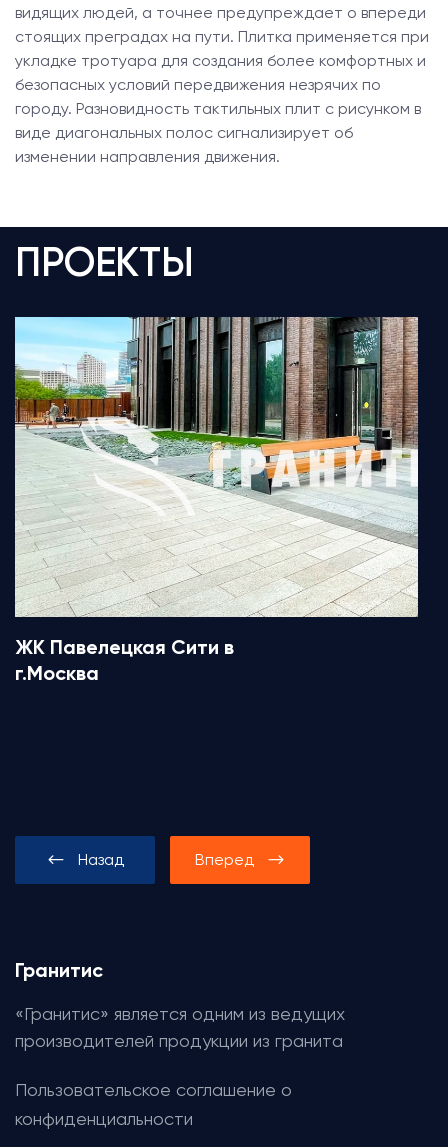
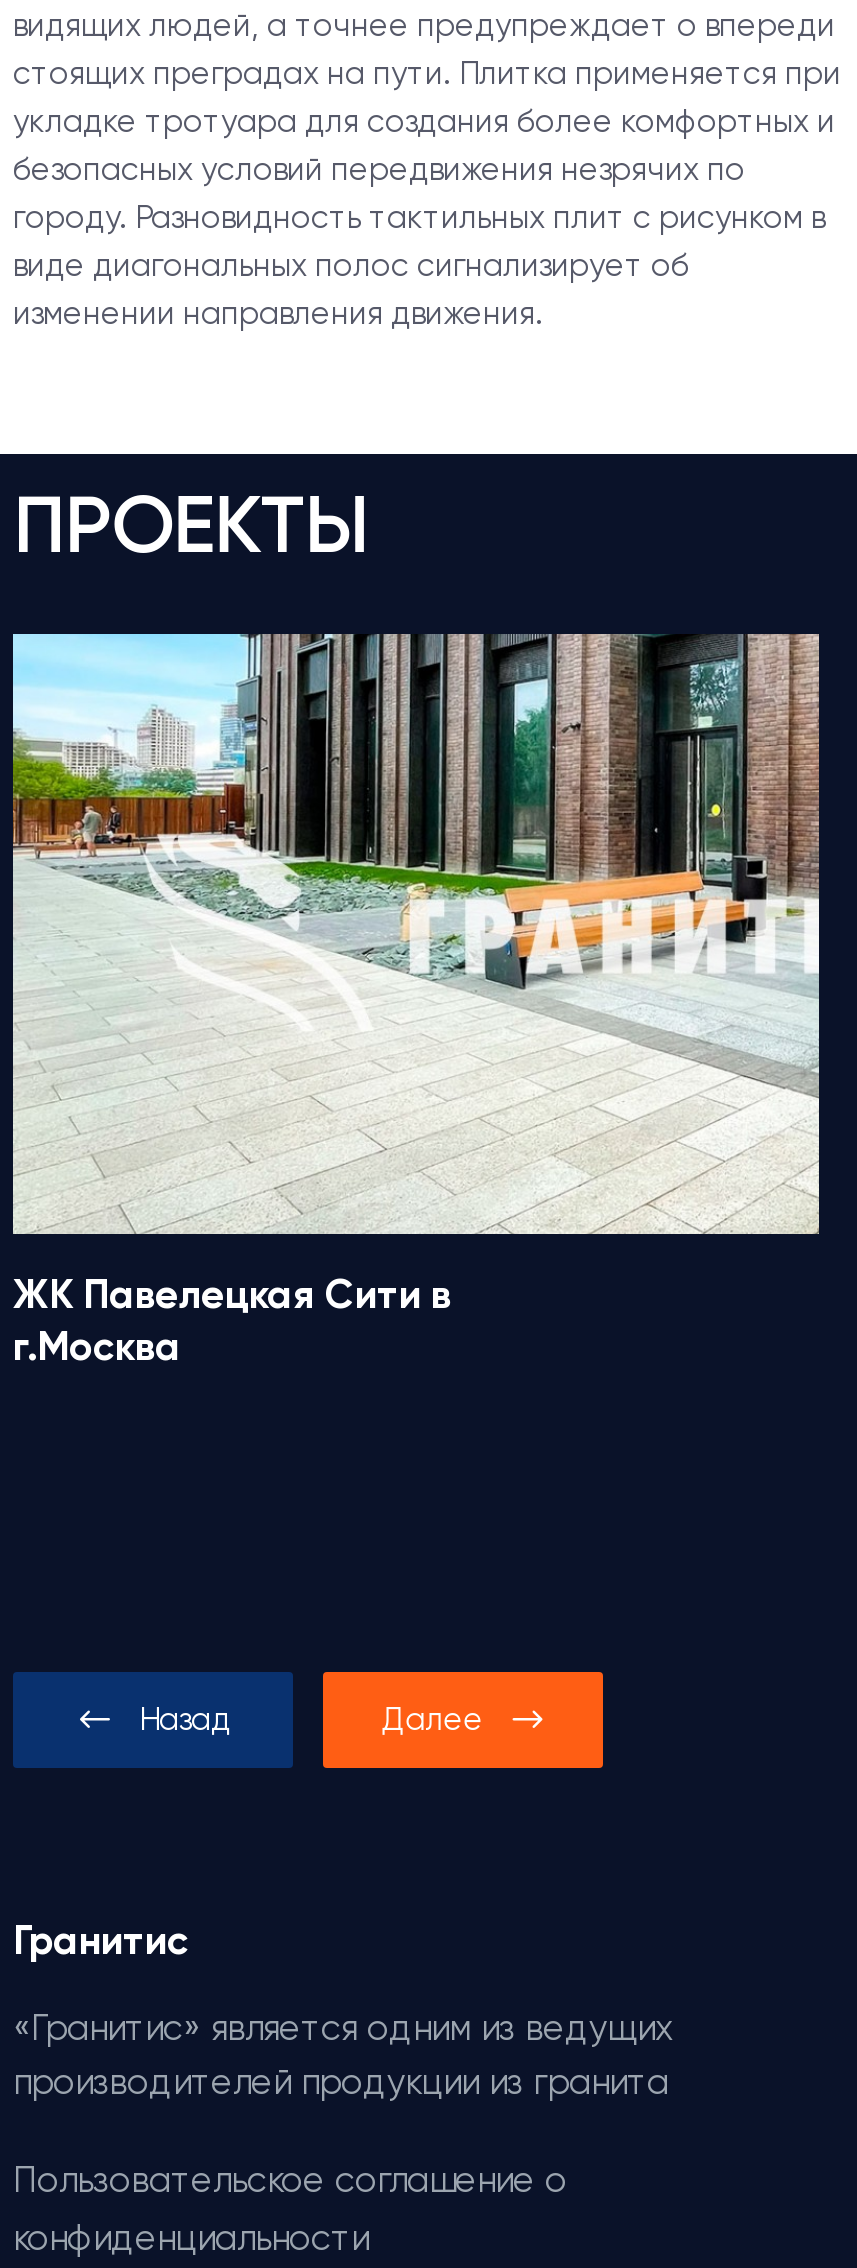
- Вперед
+ Далее
